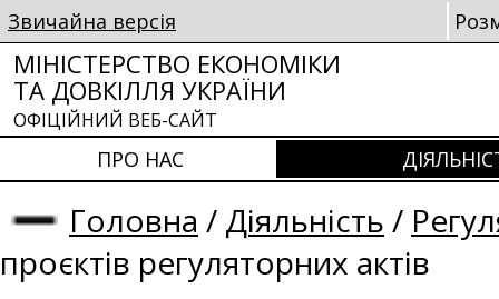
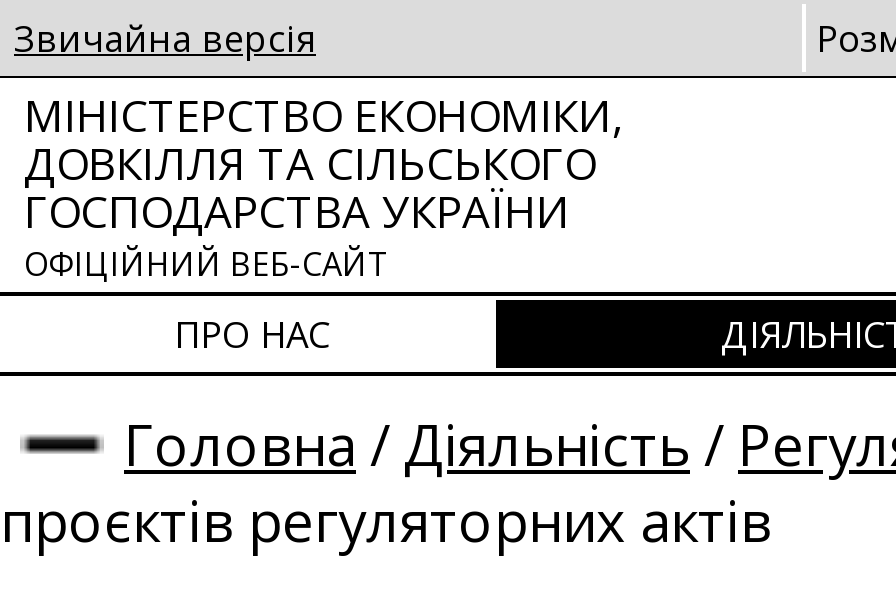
- МІНІСТЕРСТВО ЕКОНОМІКИ
- ТА ДОВКІЛЛЯ УКРАЇНИ
+ МІНІСТЕРСТВО ЕКОНОМІКИ,
+ ДОВКІЛЛЯ ТА СІЛЬСЬКОГО
+ ГОСПОДАРСТВА УКРАЇНИ
